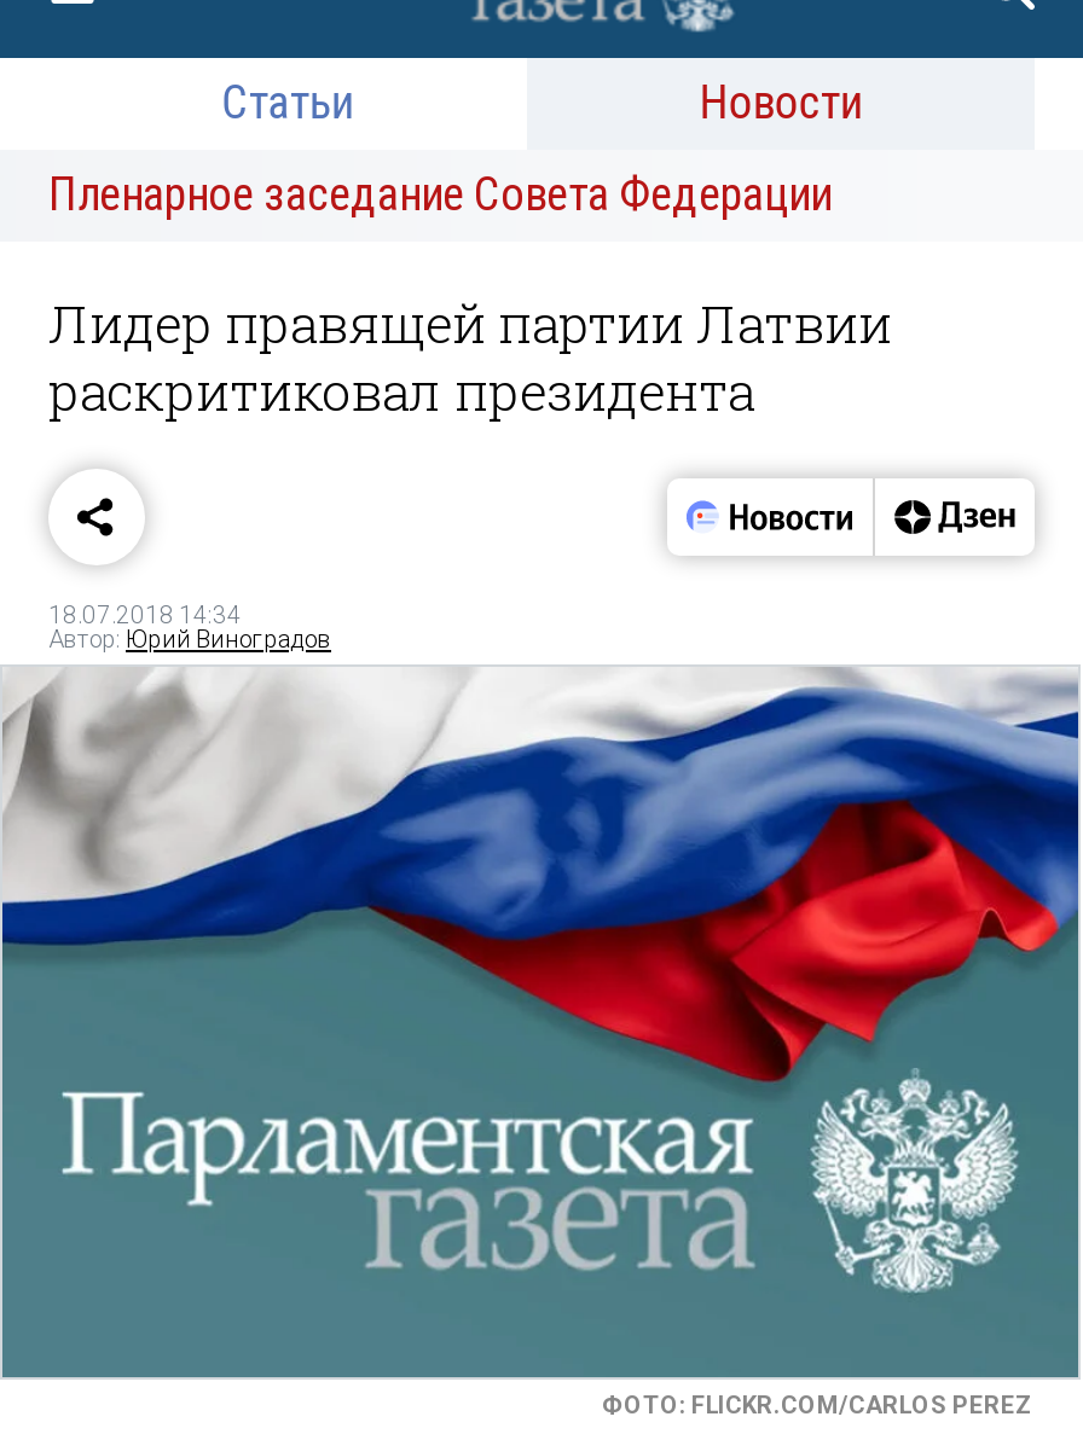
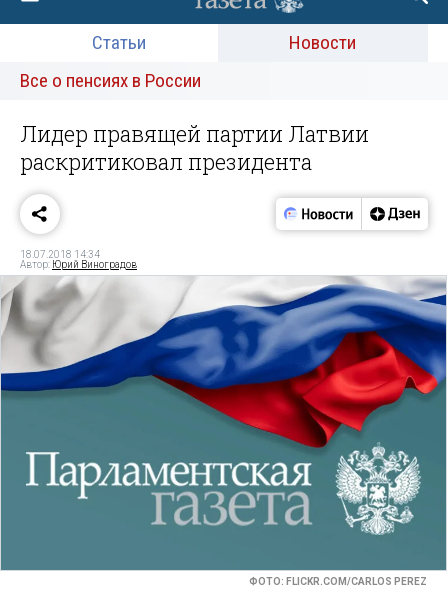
- Пленарное заседание Совета Федерации
+ Все о пенсиях в России
